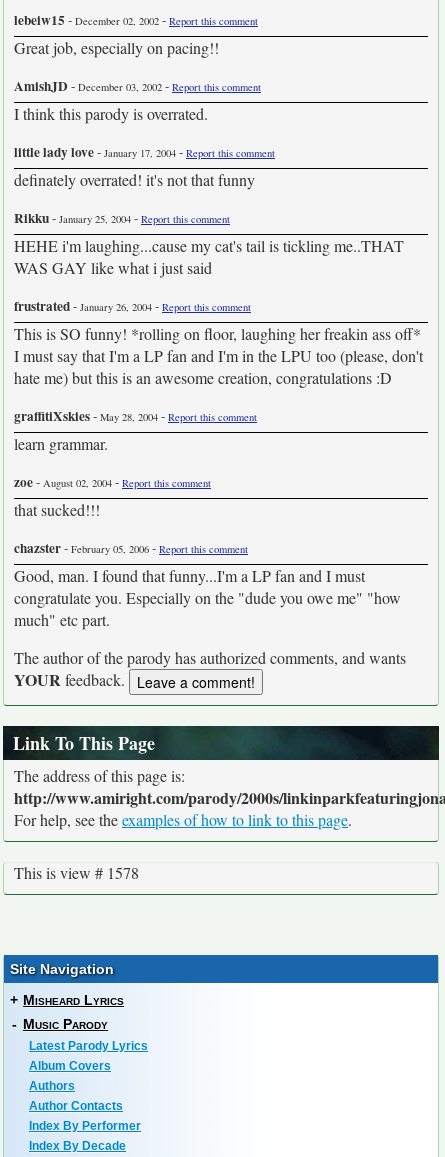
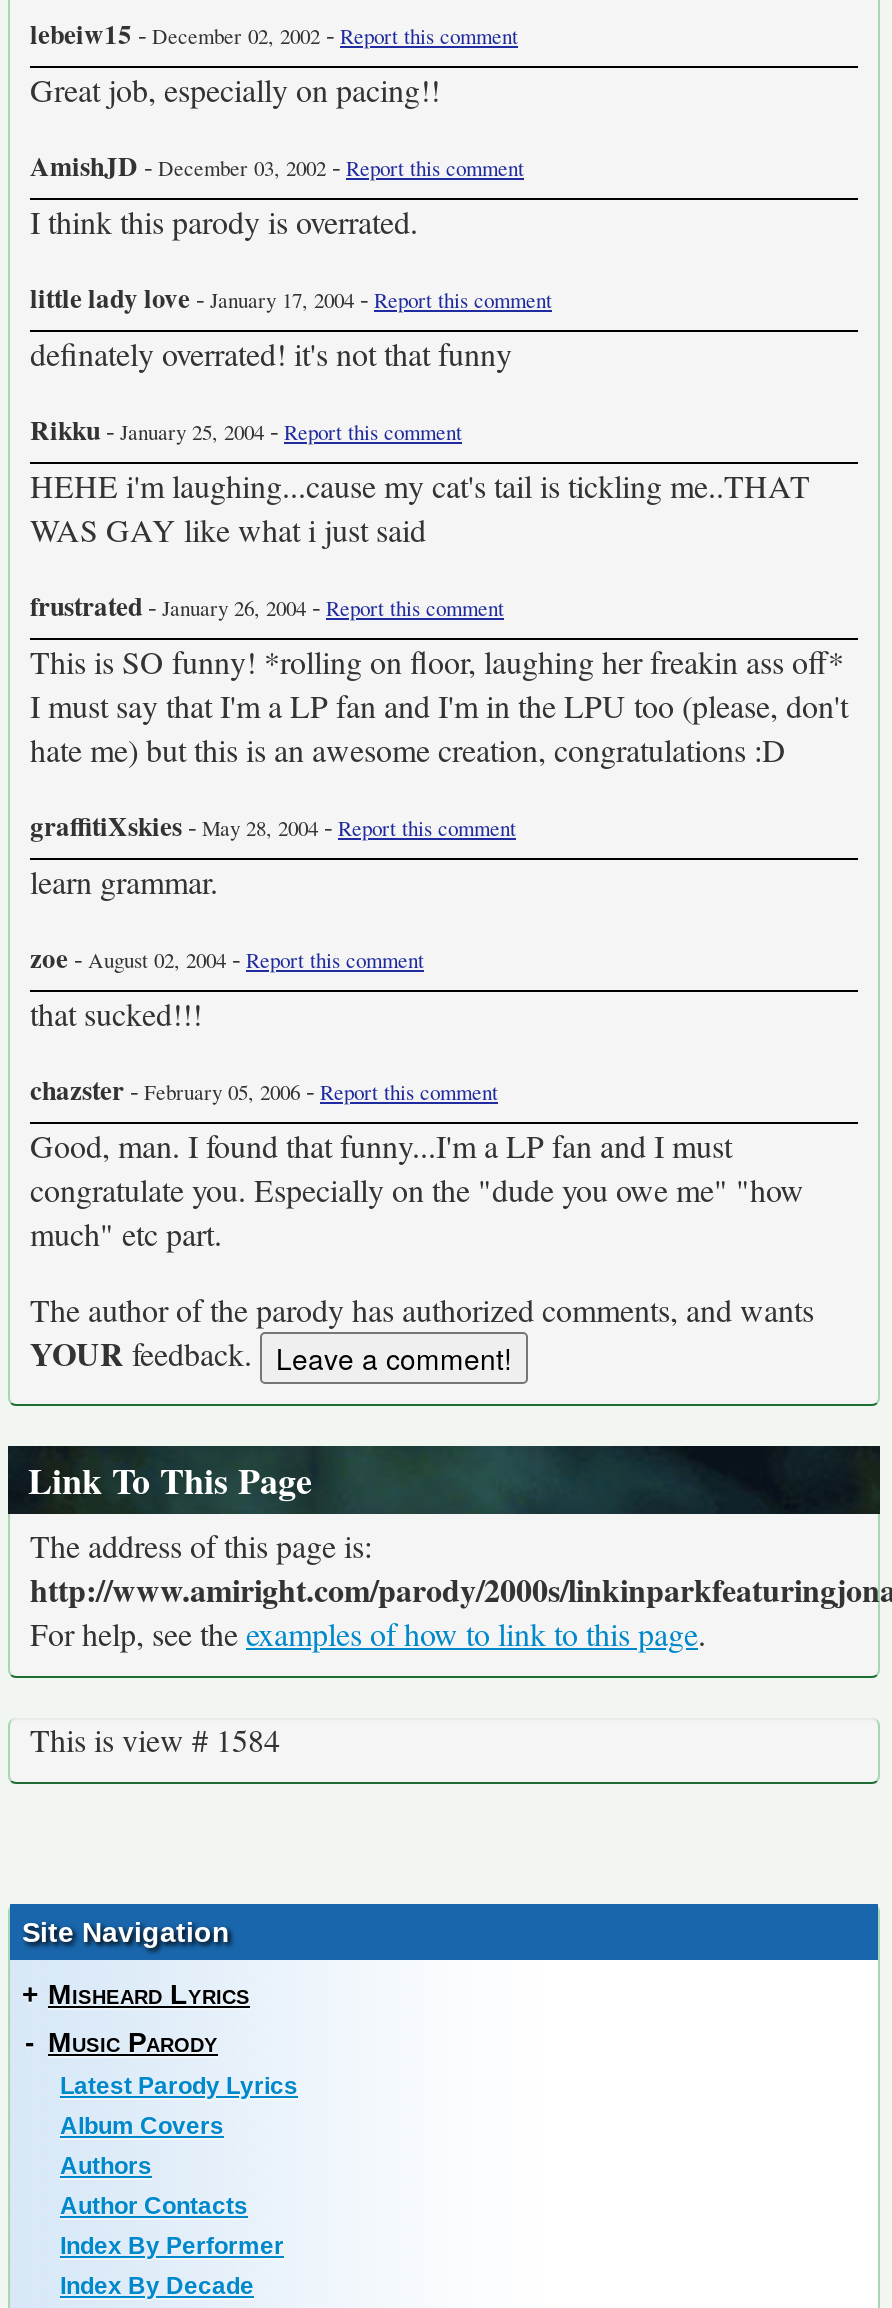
- This is view # 1578
+ This is view # 1584
